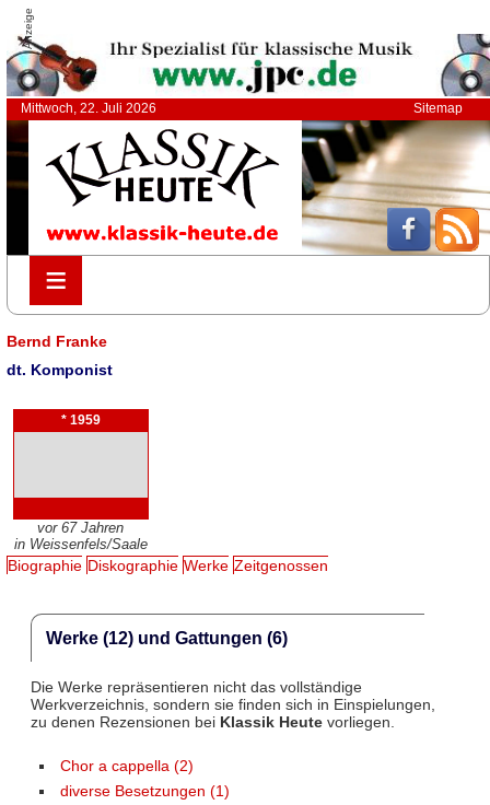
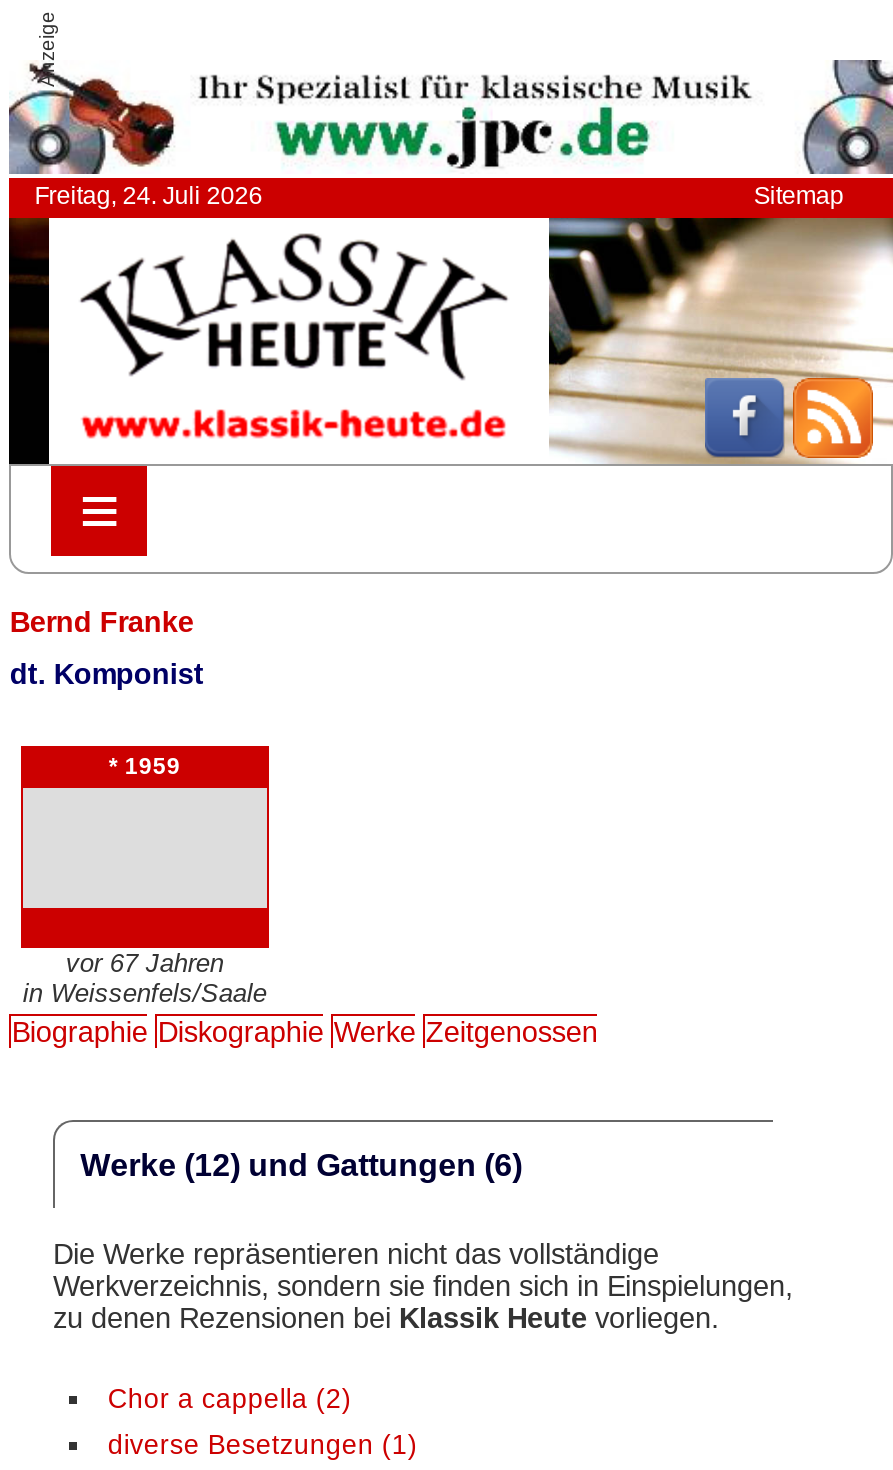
- Mittwoch, 22. Juli 2026
+ Freitag, 24. Juli 2026
